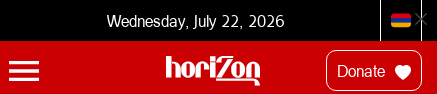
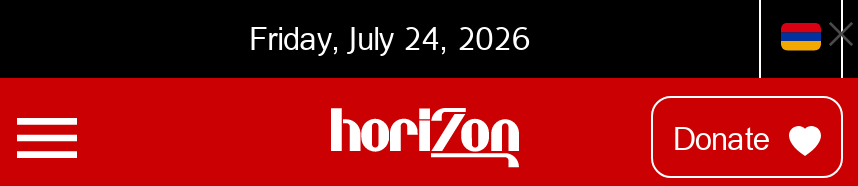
- Wednesday, July 22, 2026
+ Friday, July 24, 2026
